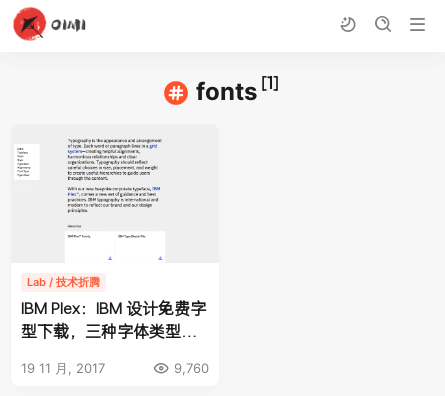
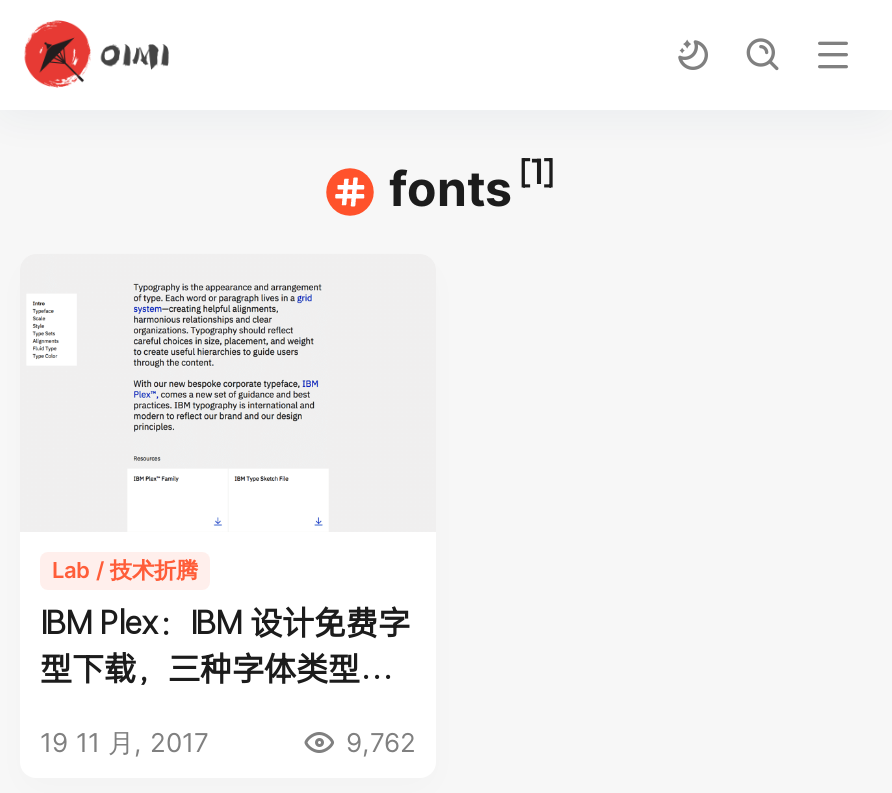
- 9,760
+ 9,762
